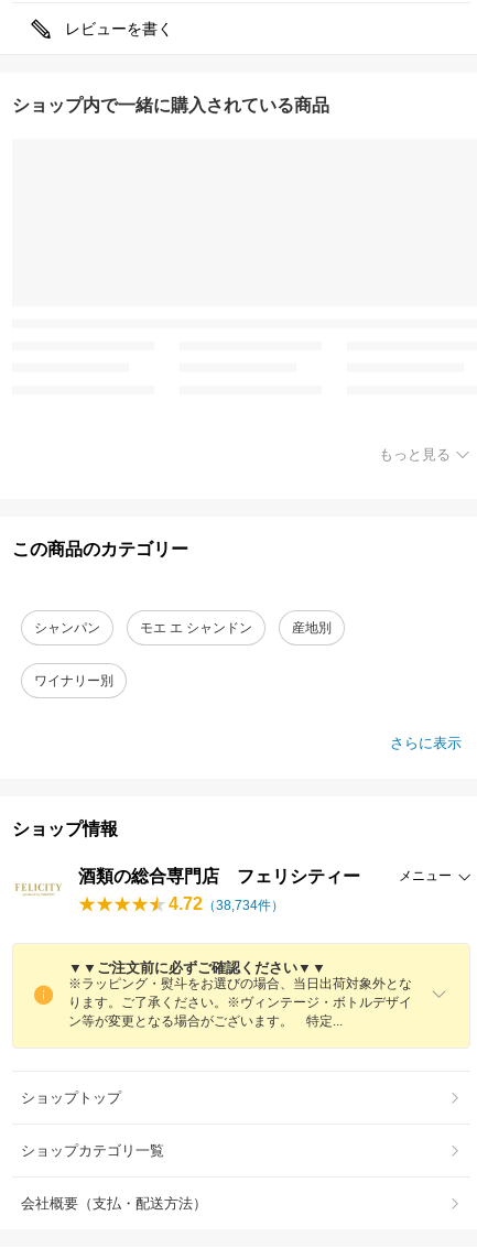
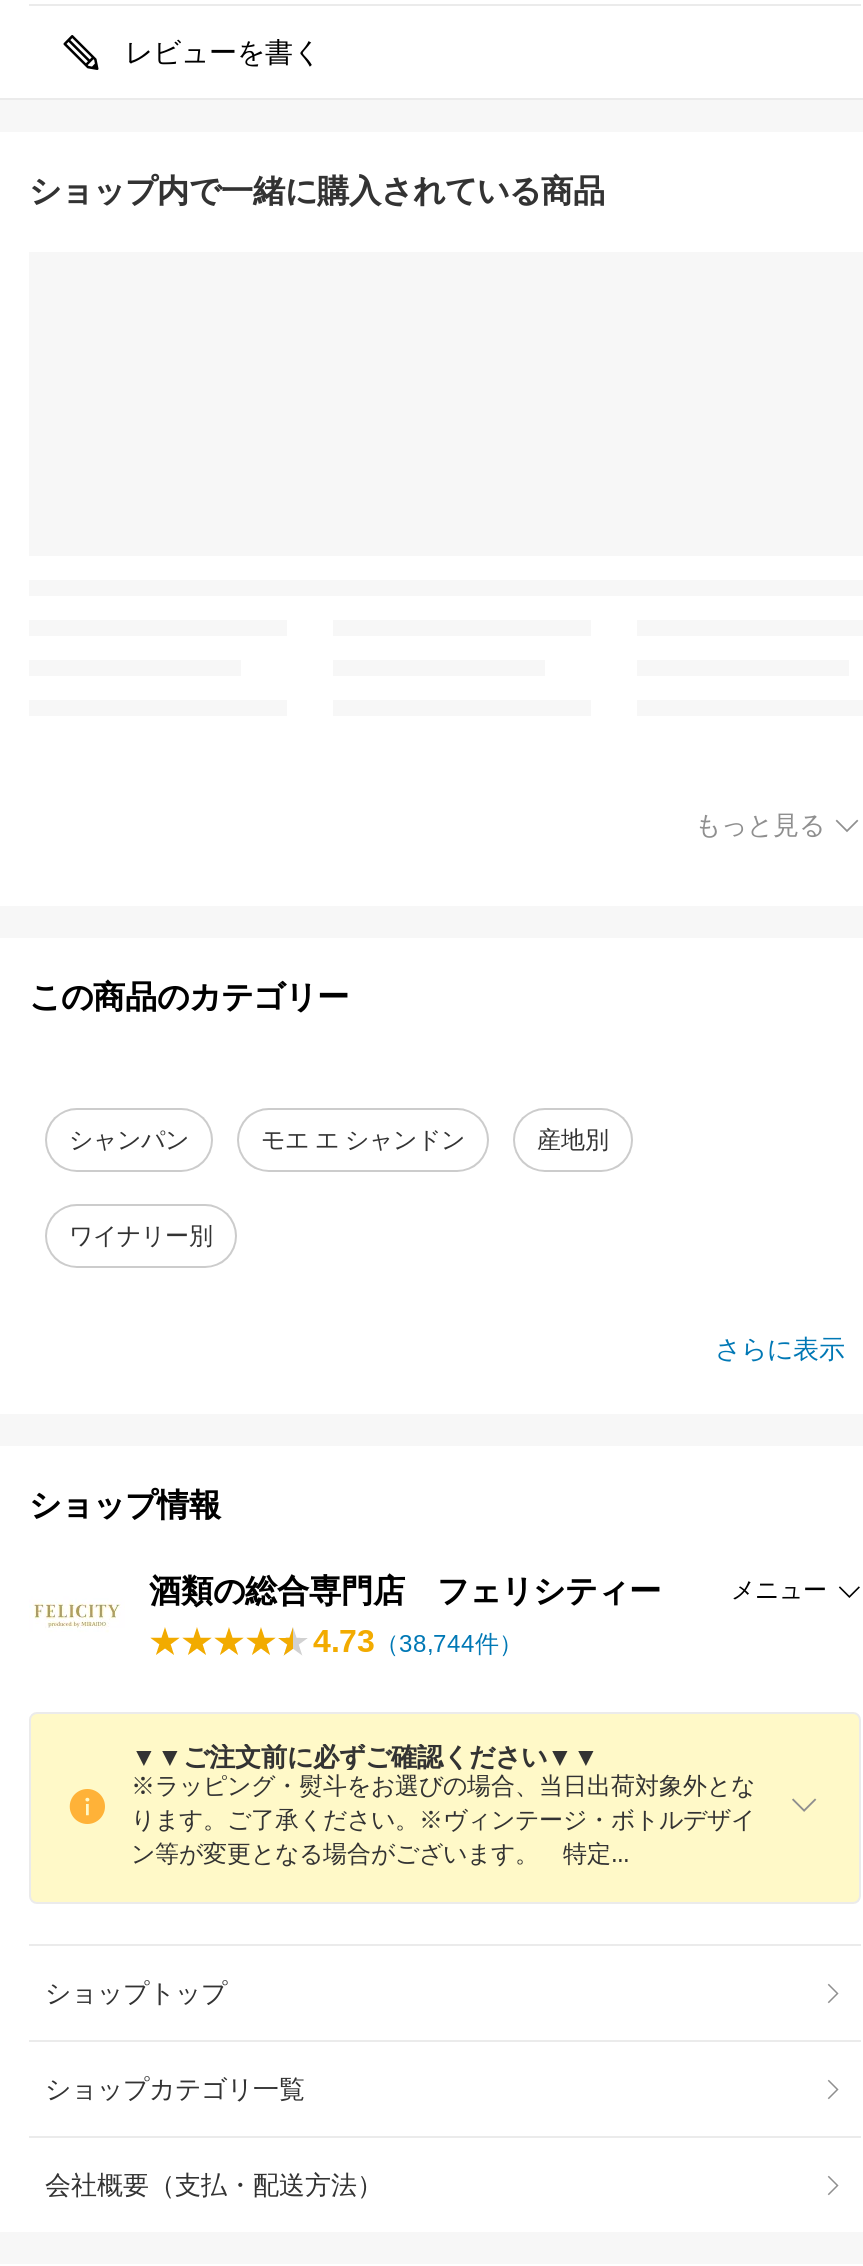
- 4.72（38,734件）
+ 4.73（38,744件）
